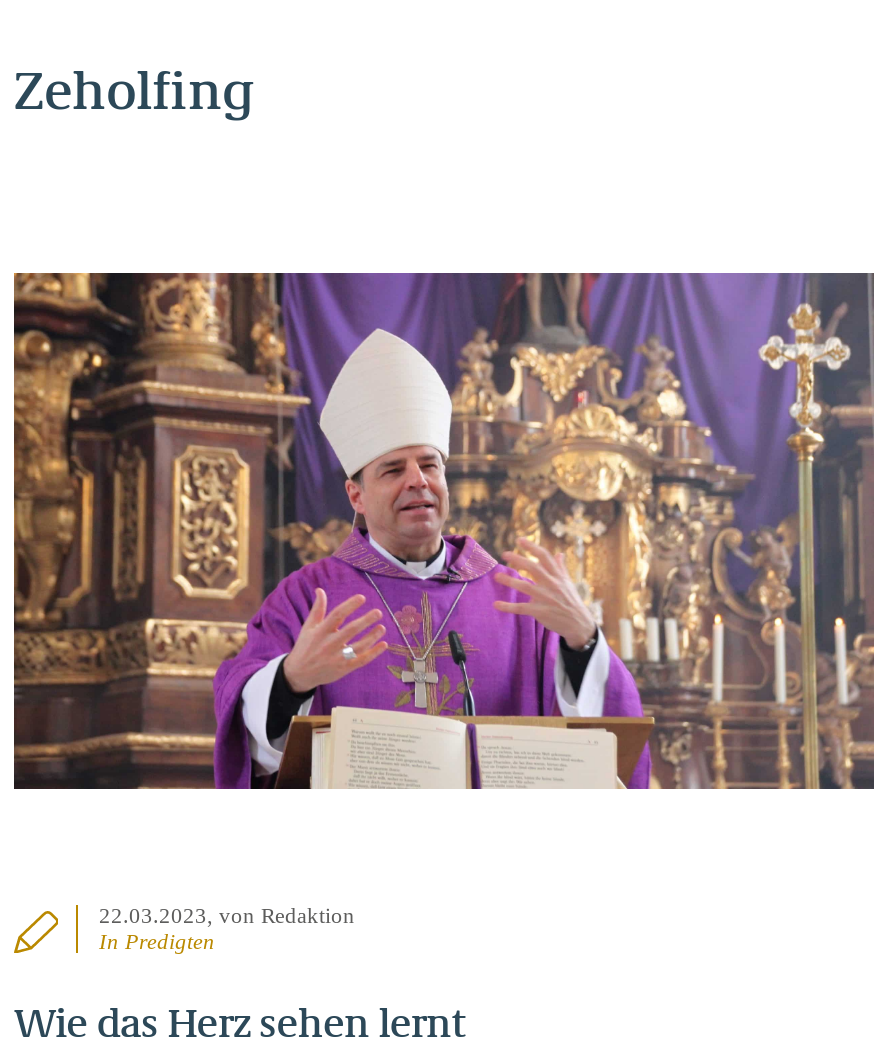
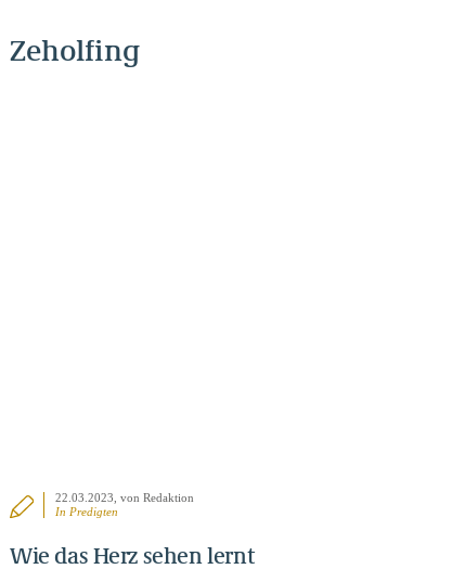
- [image]
